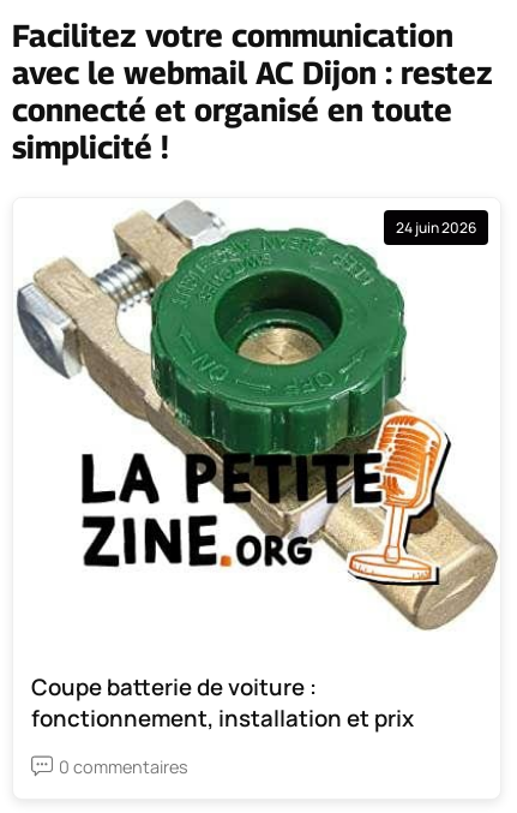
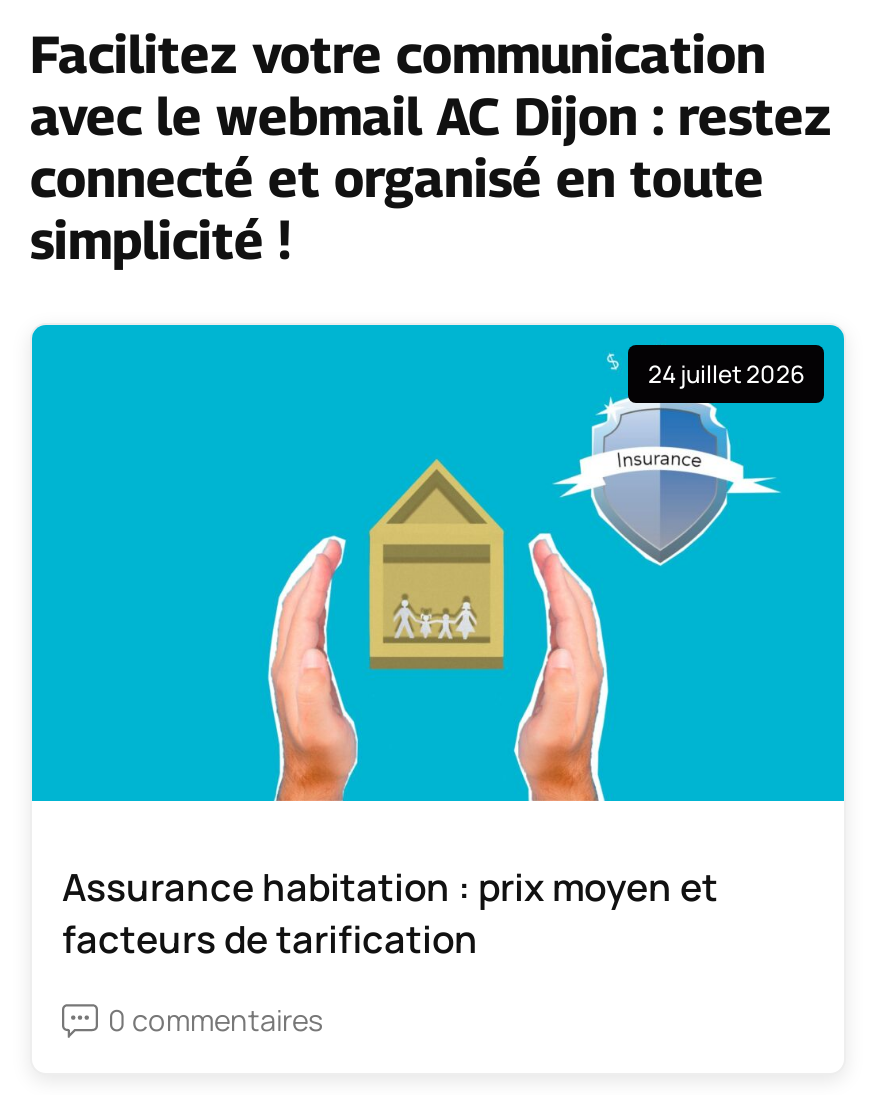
- [image]
- 24 juin 2026
+ [image]
+ 24 juillet 2026

- Coupe batterie de voiture :
- fonctionnement, installation et prix
+ Assurance habitation : prix moyen et
+ facteurs de tarification
